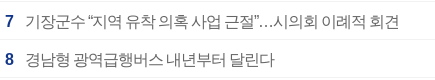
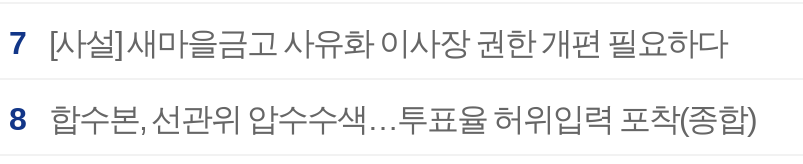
- 기장군수 “지역 유착 의혹 사업 근절”…시의회 이례적 회견
+ [사설] 새마을금고 사유화 이사장 권한 개편 필요하다

- 경남형 광역급행버스 내년부터 달린다
+ 합수본, 선관위 압수수색…투표율 허위입력 포착(종합)
